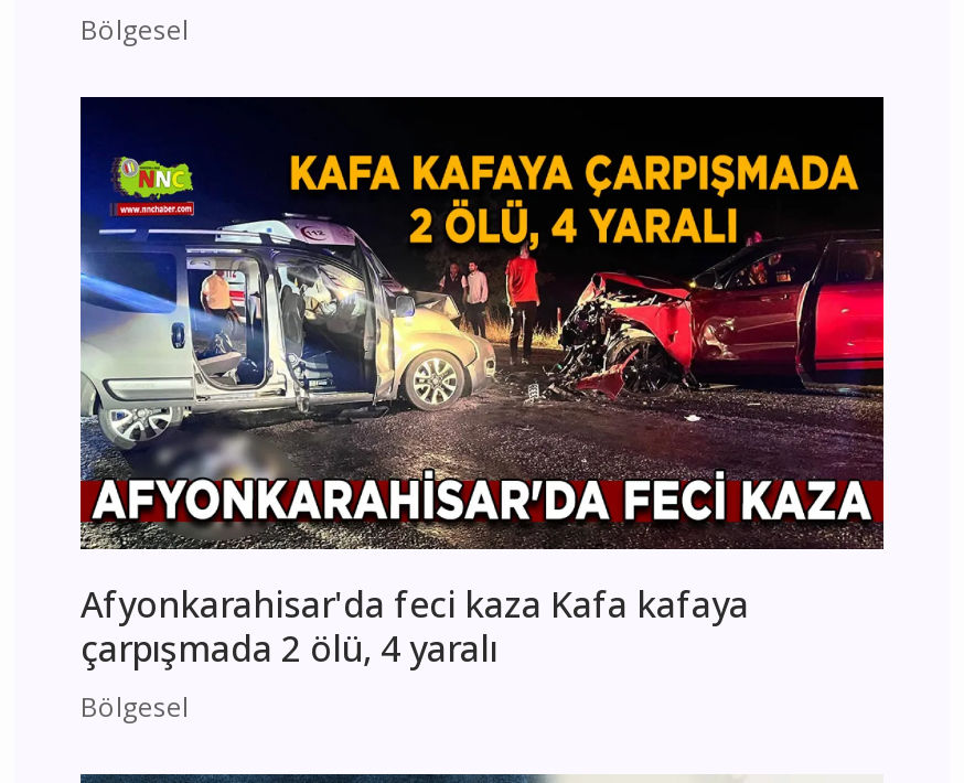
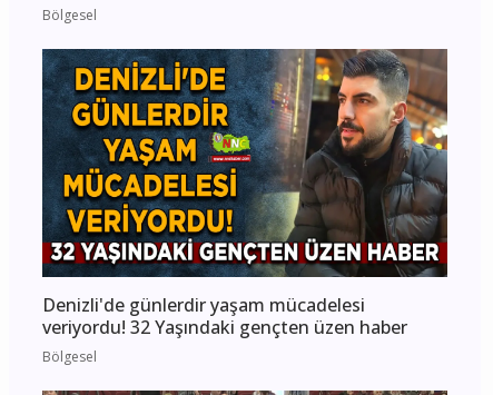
- [image]
- Afyonkarahisar'da feci kaza Kafa kafaya
- çarpışmada 2 ölü, 4 yaralı
+ [image]
+ Denizli'de günlerdir yaşam mücadelesi
+ veriyordu! 32 Yaşındaki gençten üzen haber
